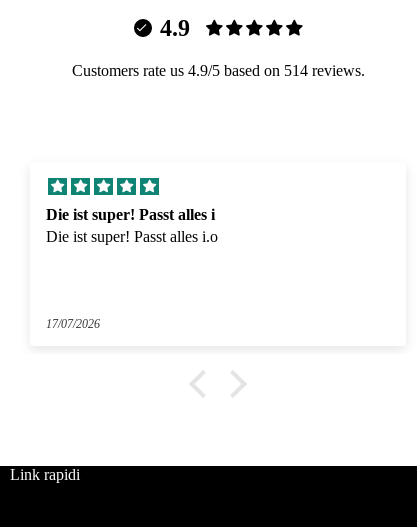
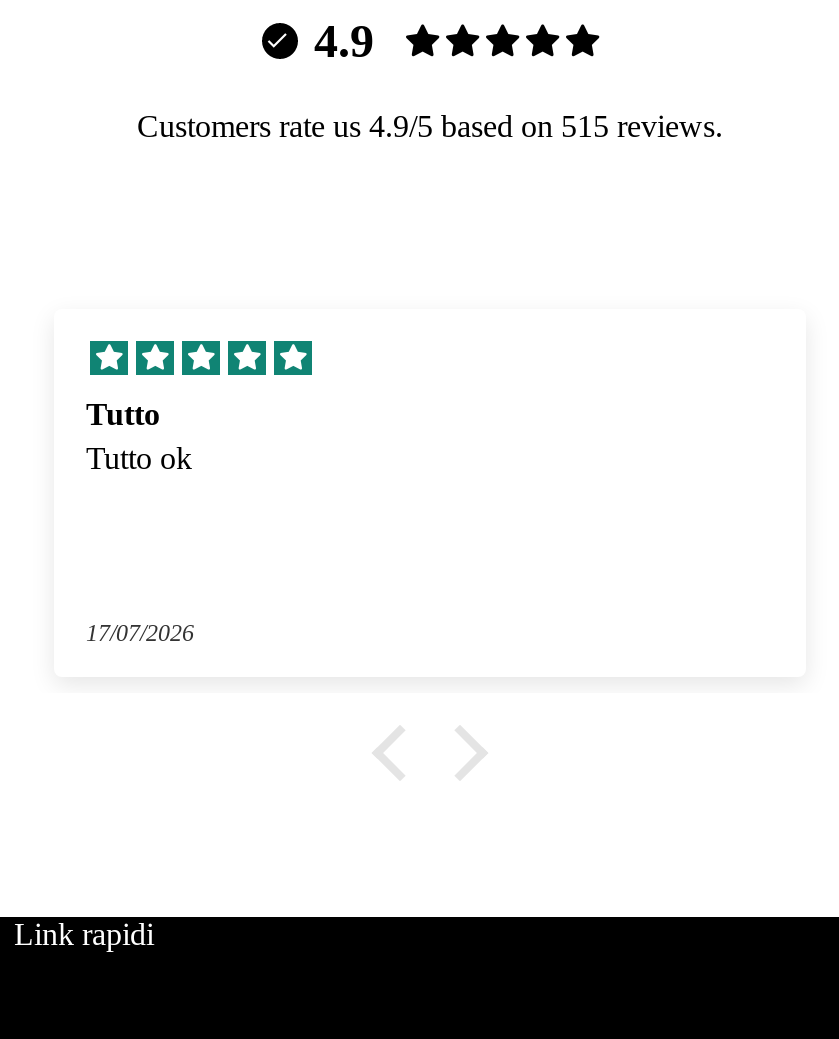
- Customers rate us 4.9/5 based on 514 reviews.
+ Customers rate us 4.9/5 based on 515 reviews.

- Die ist super! Passt alles i
- Die ist super! Passt alles i.o
+ Tutto
+ Tutto ok
